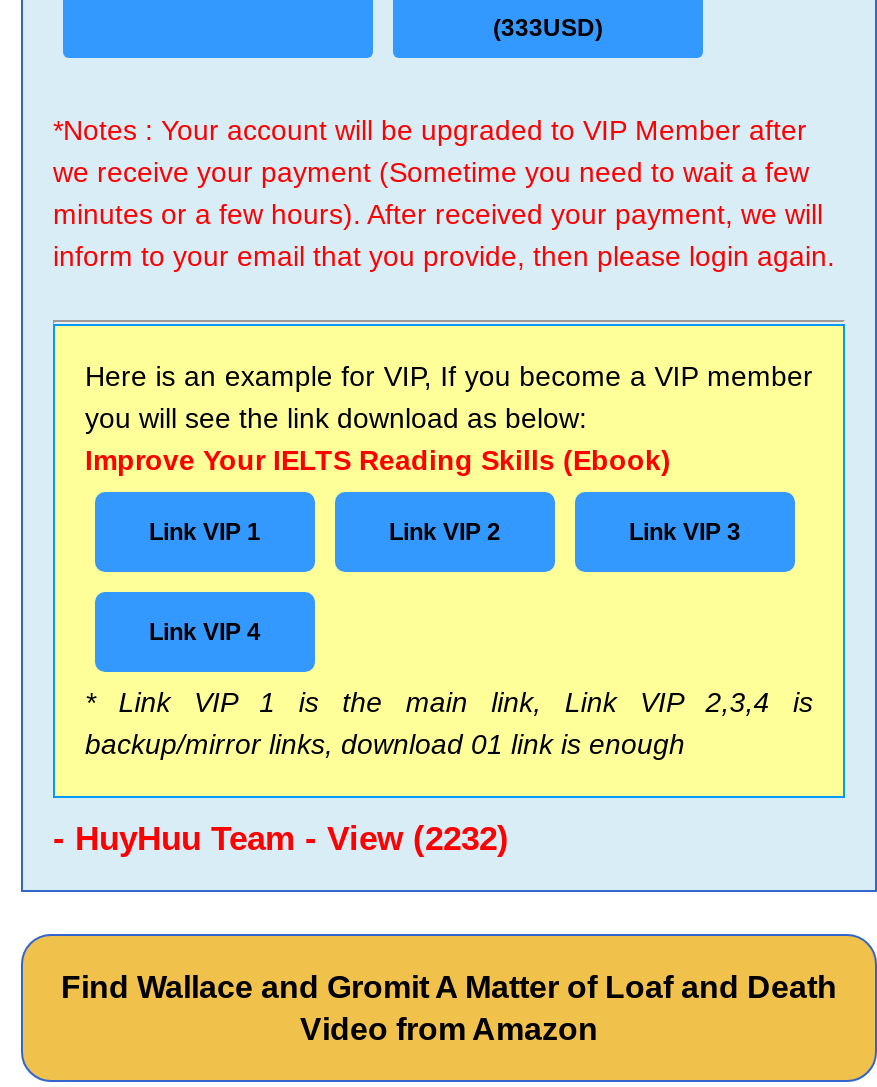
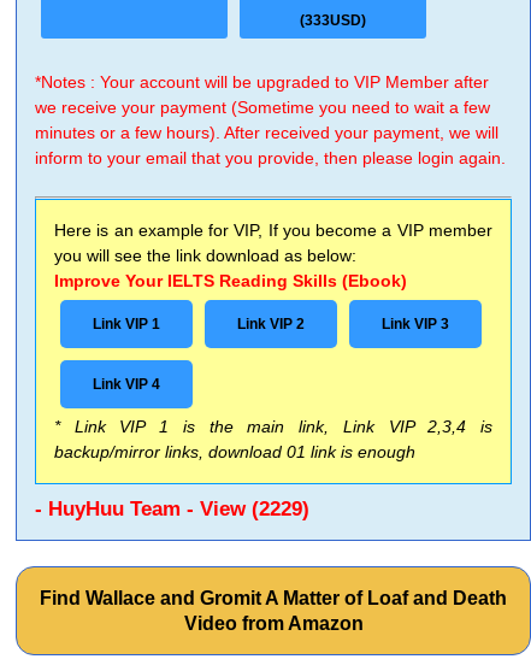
- - HuyHuu Team - View (2232)
+ - HuyHuu Team - View (2229)
